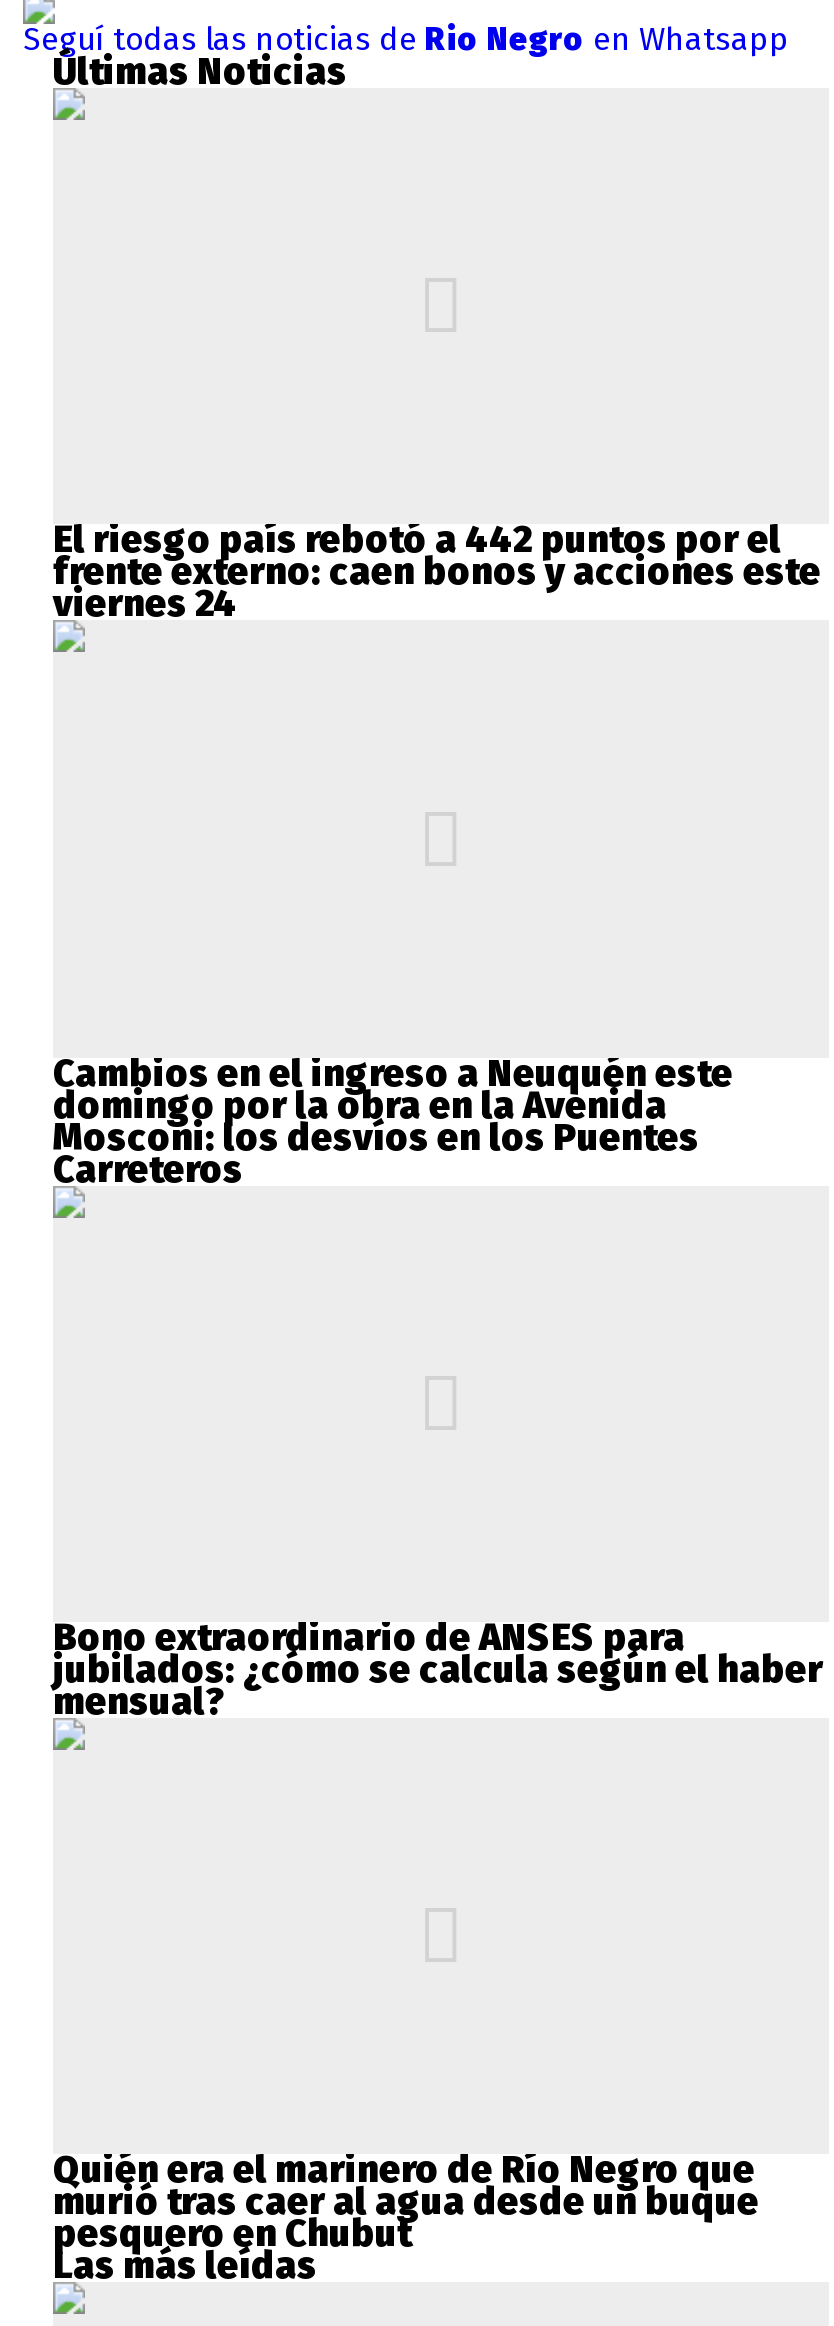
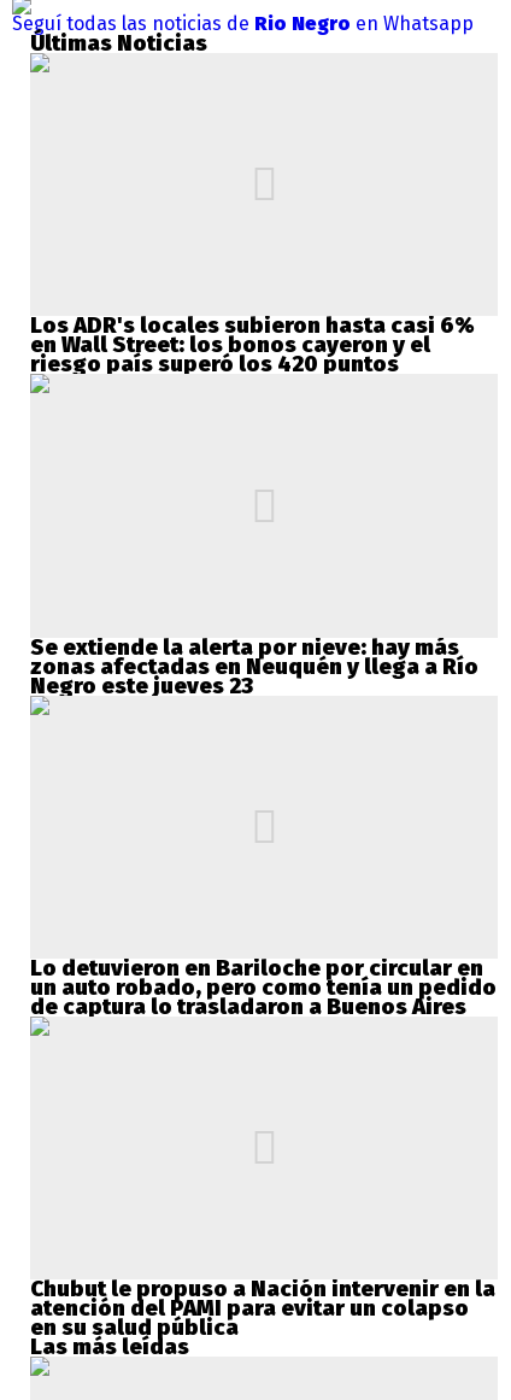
- El riesgo país rebotó a 442 puntos por el
- frente externo: caen bonos y acciones este
- viernes 24
+ Los ADR's locales subieron hasta casi 6%
+ en Wall Street: los bonos cayeron y el
+ riesgo país superó los 420 puntos

- Cambios en el ingreso a Neuquén este
- domingo por la obra en la Avenida
- Mosconi: los desvíos en los Puentes
- Carreteros
+ Se extiende la alerta por nieve: hay más
+ zonas afectadas en Neuquén y llega a Río
+ Negro este jueves 23

- Bono extraordinario de ANSES para
- jubilados: ¿cómo se calcula según el haber
- mensual?
+ Lo detuvieron en Bariloche por circular en
+ un auto robado, pero como tenía un pedido
+ de captura lo trasladaron a Buenos Aires

- Quién era el marinero de Río Negro que
- murió tras caer al agua desde un buque
- pesquero en Chubut
+ Chubut le propuso a Nación intervenir en la
+ atención del PAMI para evitar un colapso
+ en su salud pública
